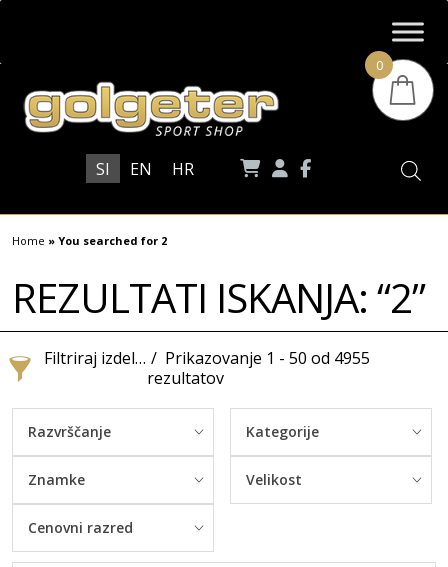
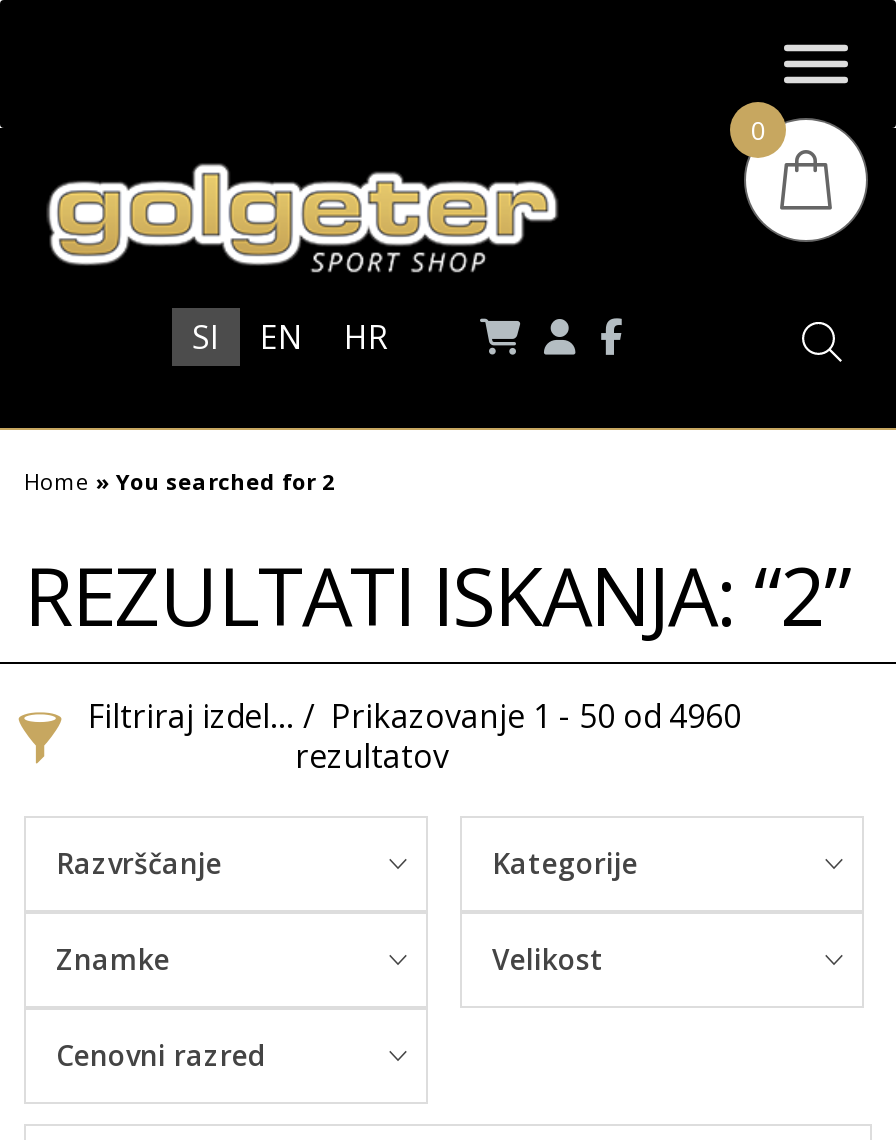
- Prikazovanje 1 - 50 od 4955
+ Prikazovanje 1 - 50 od 4960
